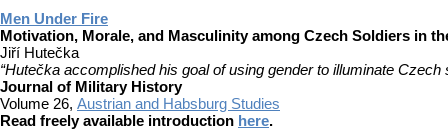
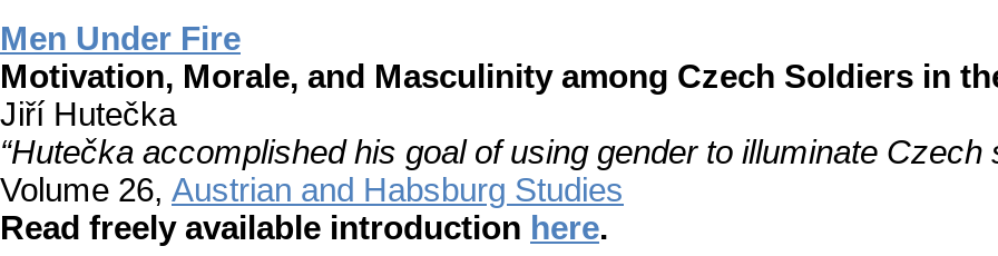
- Journal of Military History
